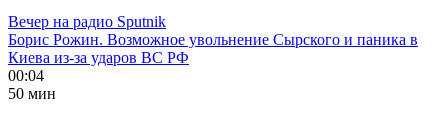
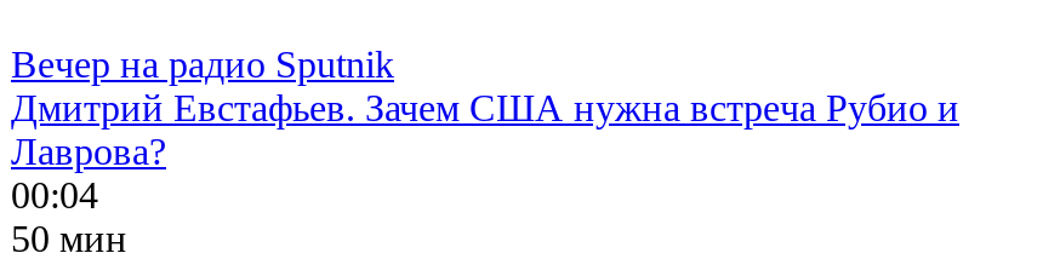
- Борис Рожин. Возможное увольнение Сырского и паника в
- Киева из-за ударов ВС РФ
+ Дмитрий Евстафьев. Зачем США нужна встреча Рубио и
+ Лаврова?
